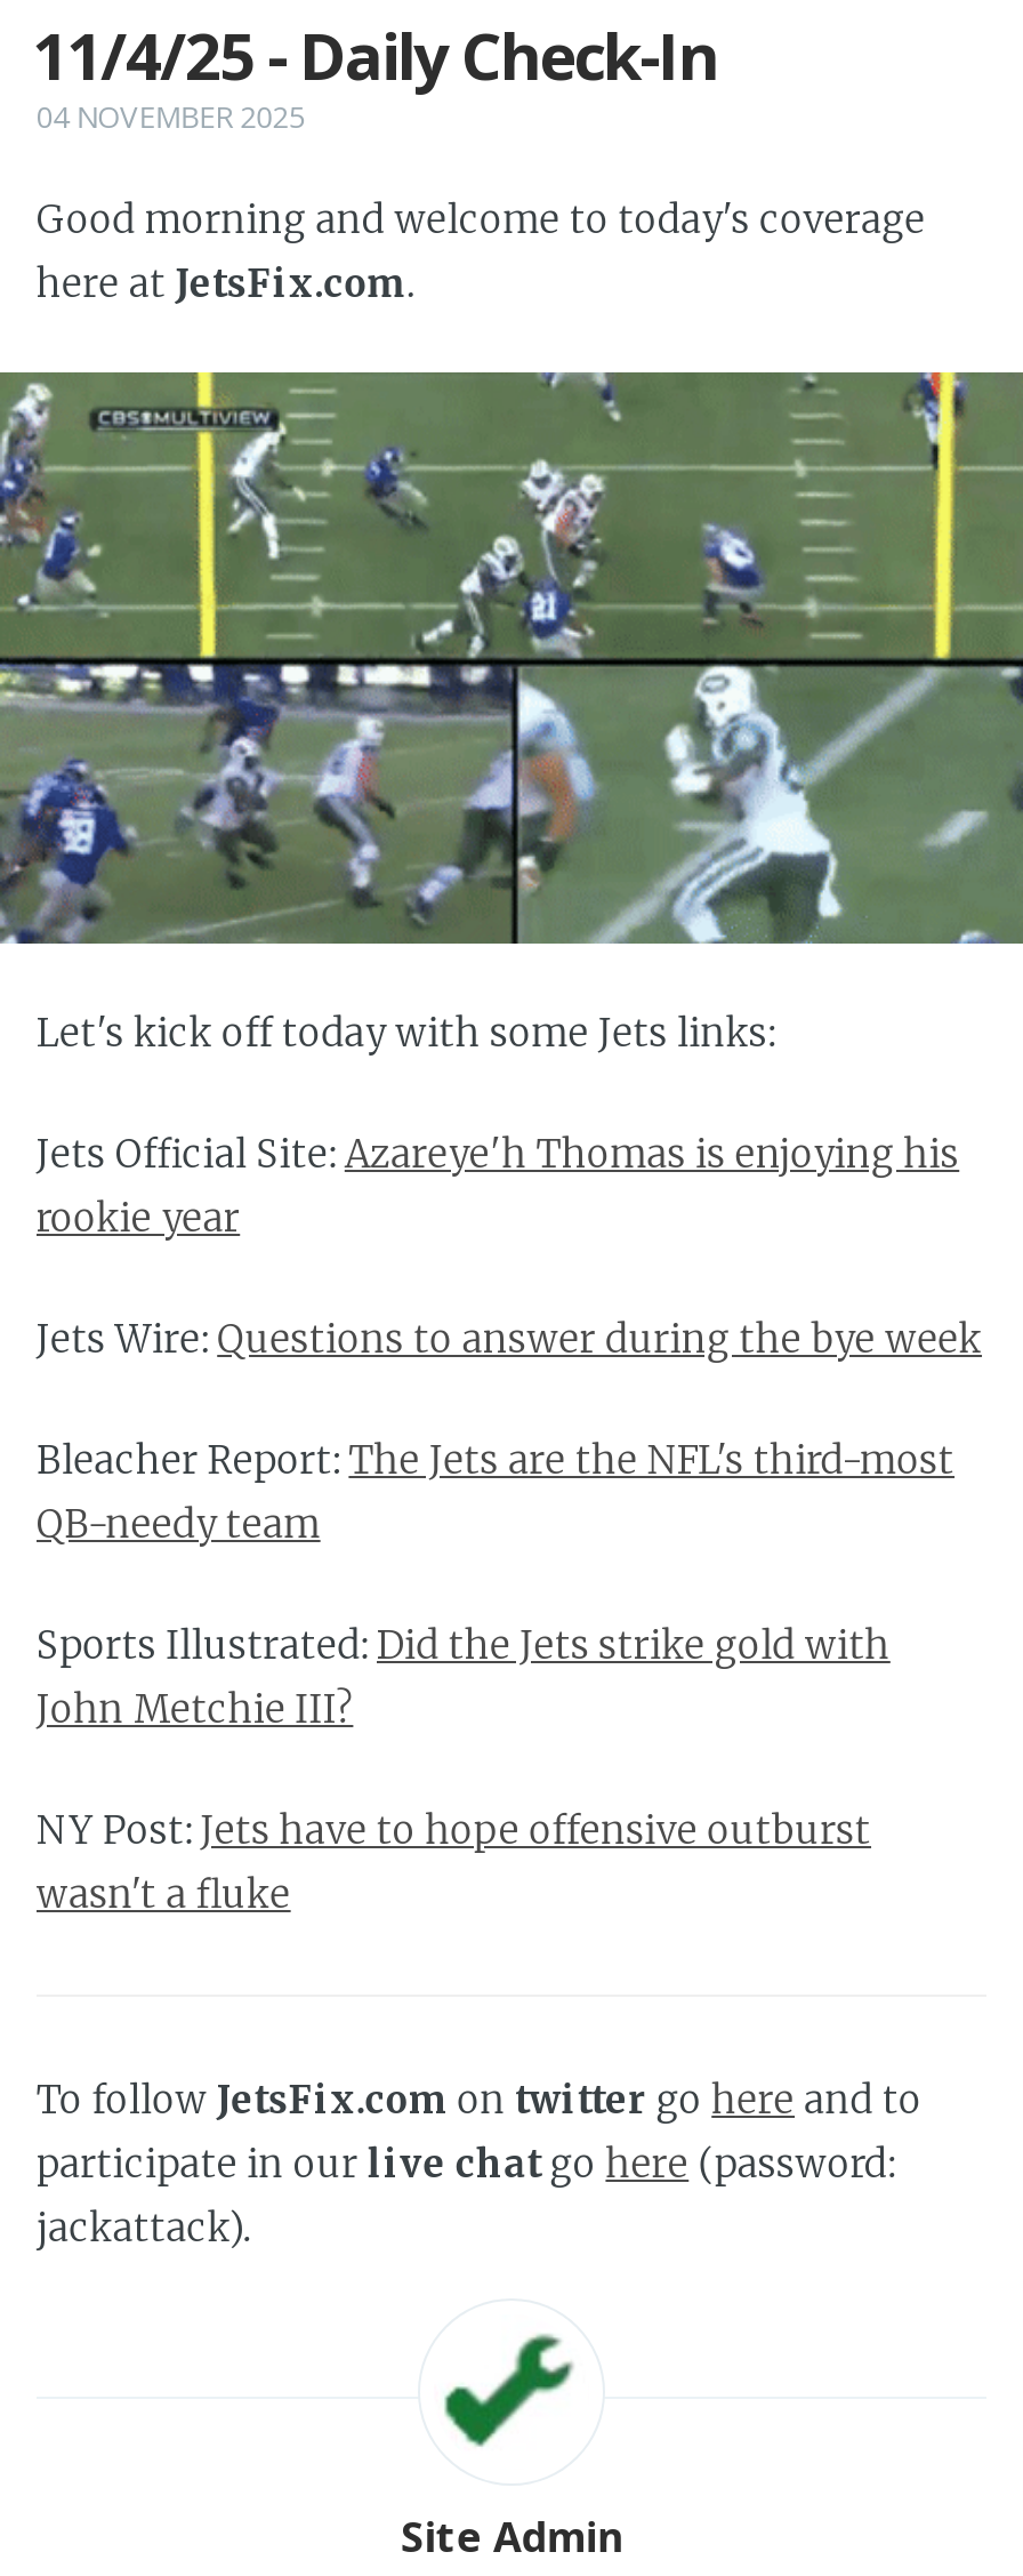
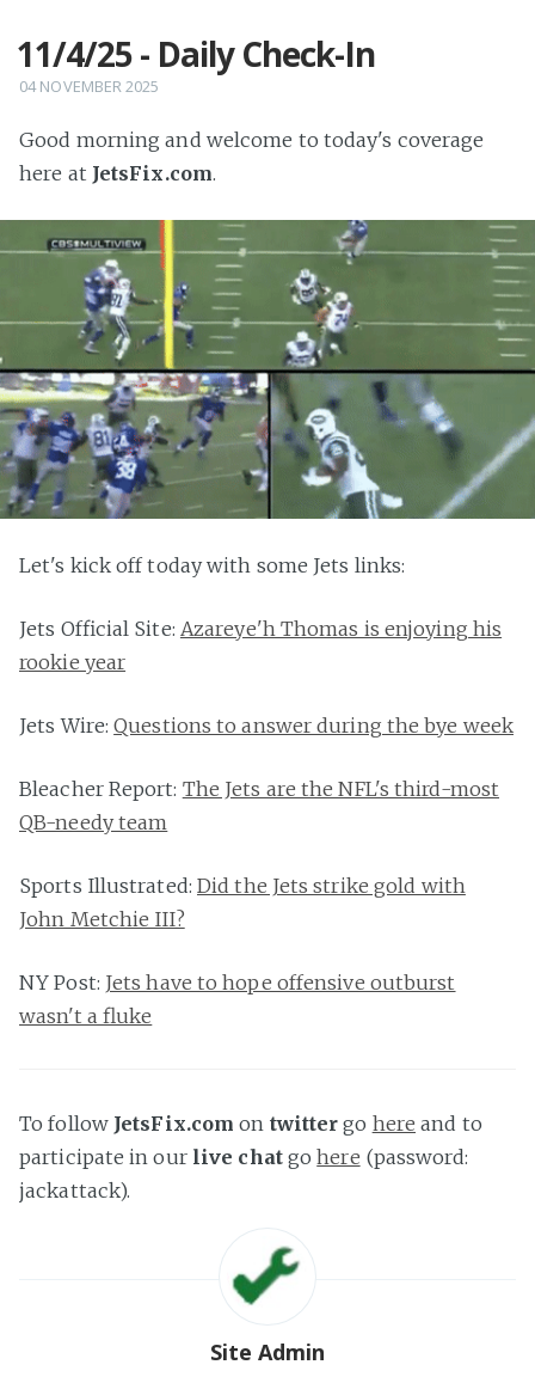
- [image]
+ [image]
